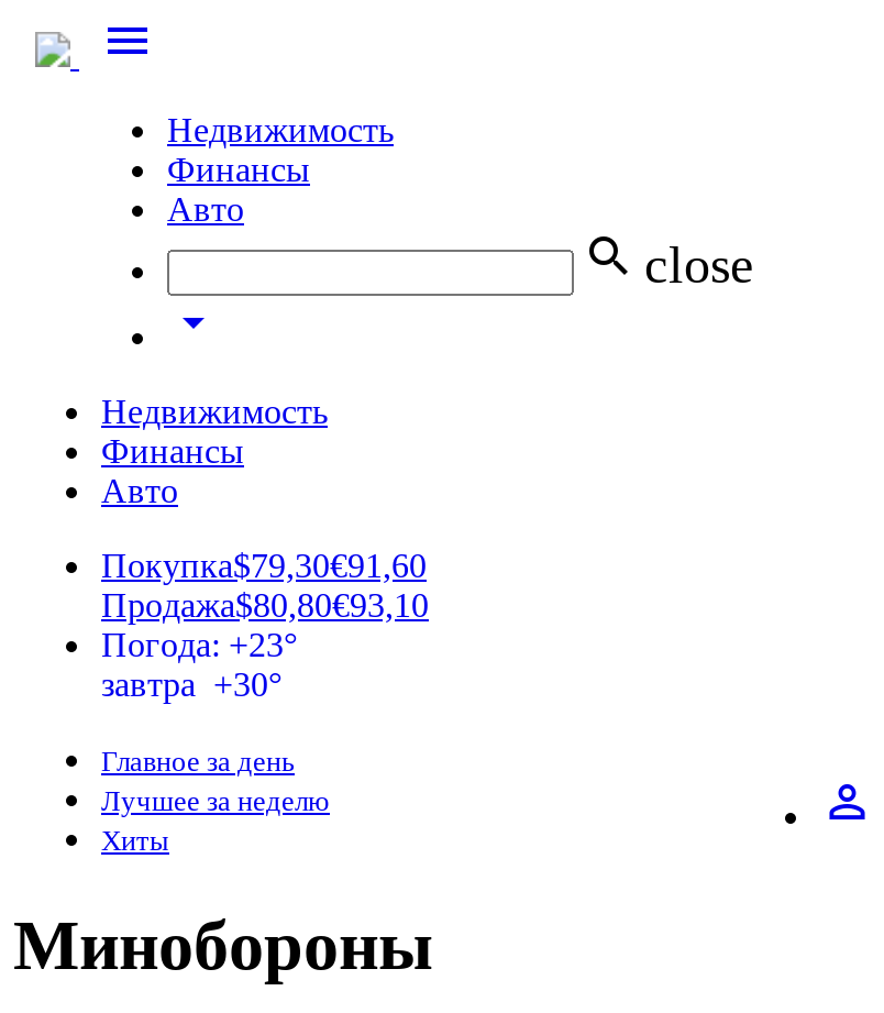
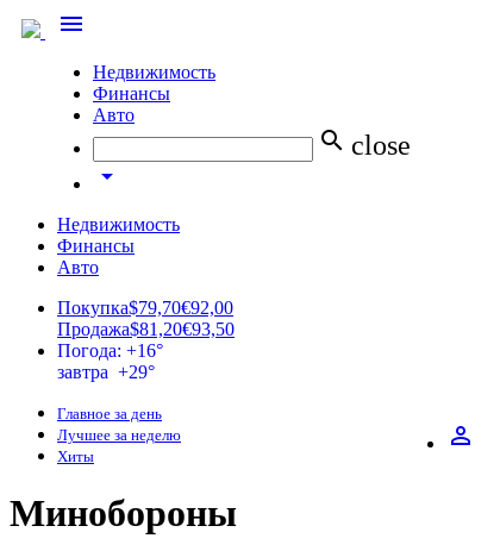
- Покупка$79,30€91,60
+ Покупка$79,70€92,00

- Продажа$80,80€93,10
+ Продажа$81,20€93,50

- Погода: +23°
+ Погода: +16°

- завтра +30°
+ завтра +29°
